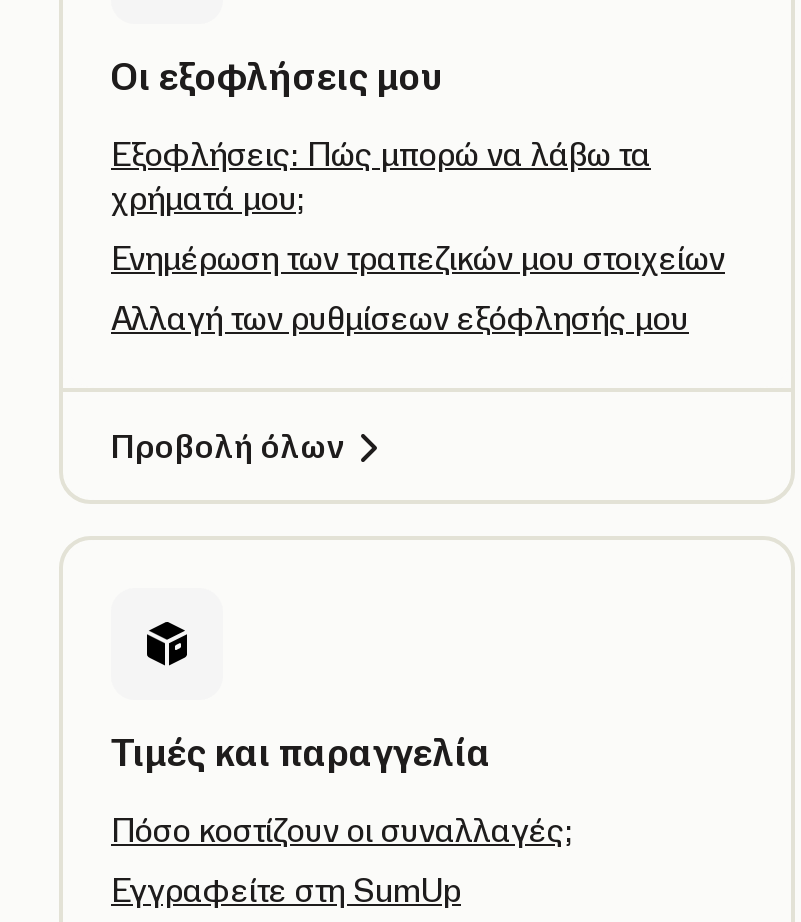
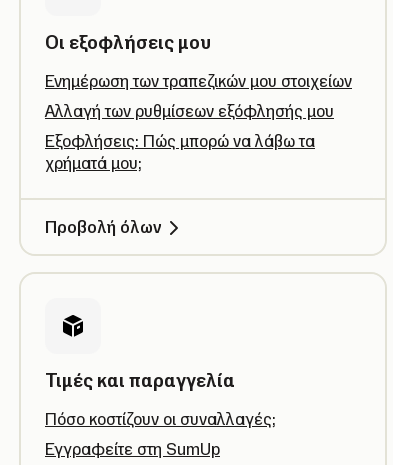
moved down: Εξοφλήσεις: Πώς μπορώ να λάβω τα | χρήματά μου;

moved up: Ενημέρωση των τραπεζικών μου στοιχείων | Αλλαγή των ρυθμίσεων εξόφλησής μου
